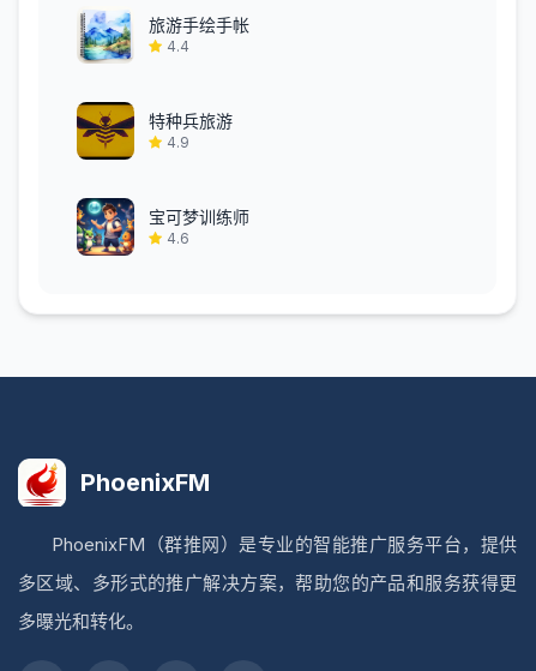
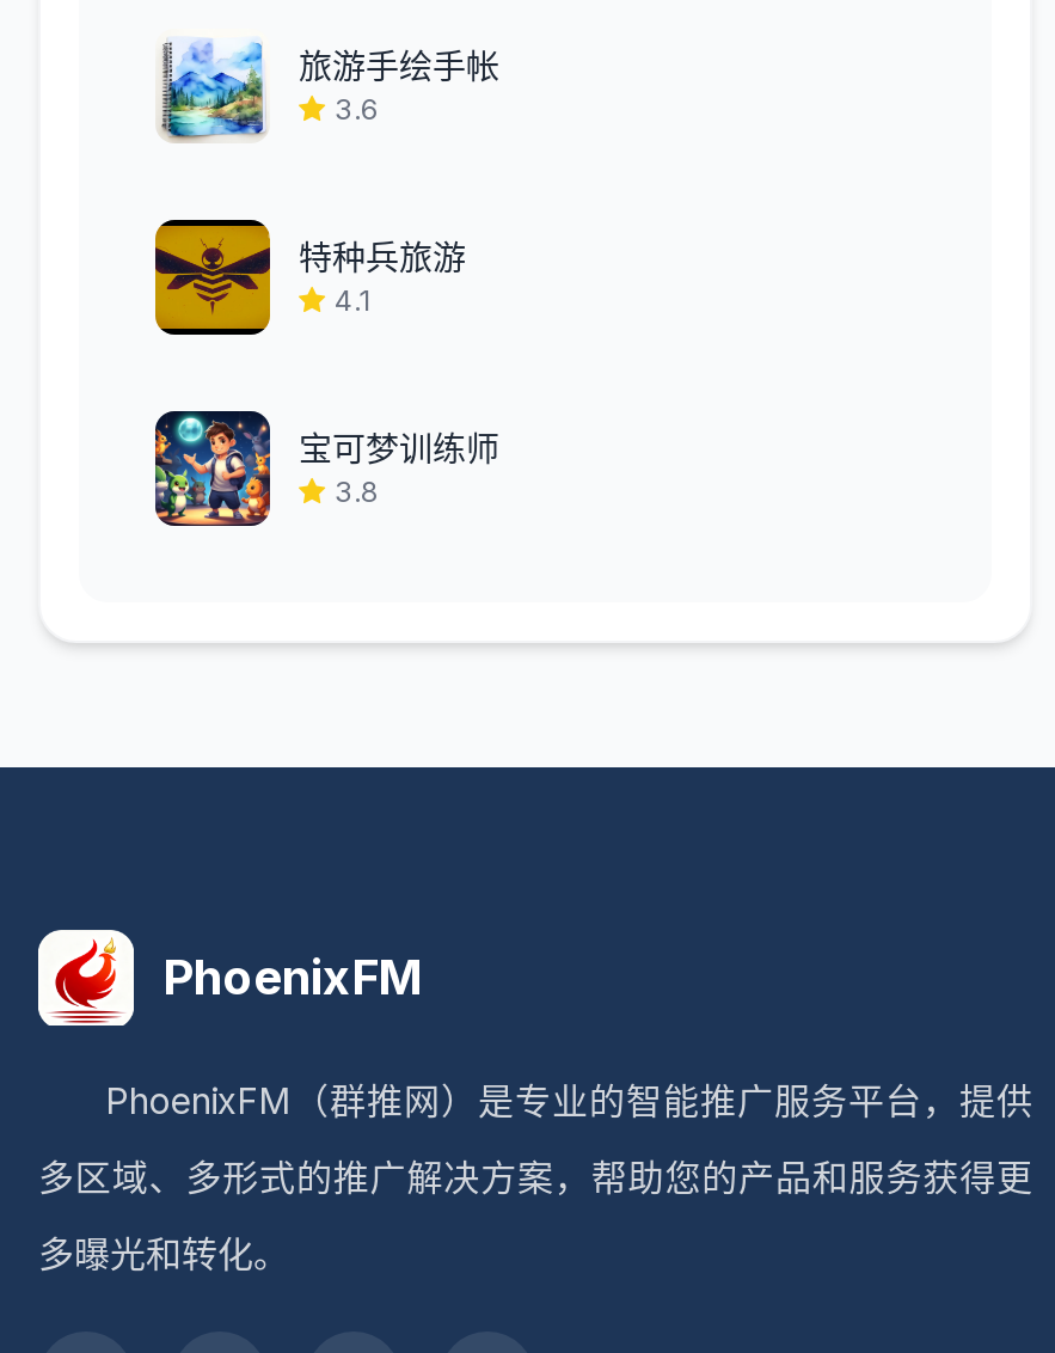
- 4.4
+ 3.6

- 4.9
+ 4.1

- 4.6
+ 3.8
